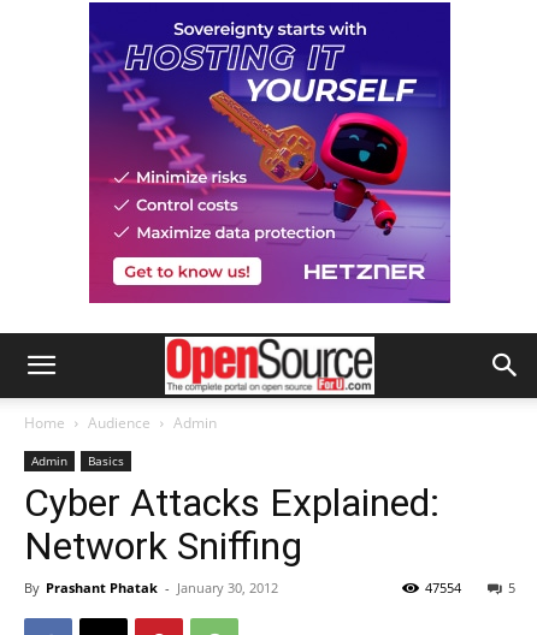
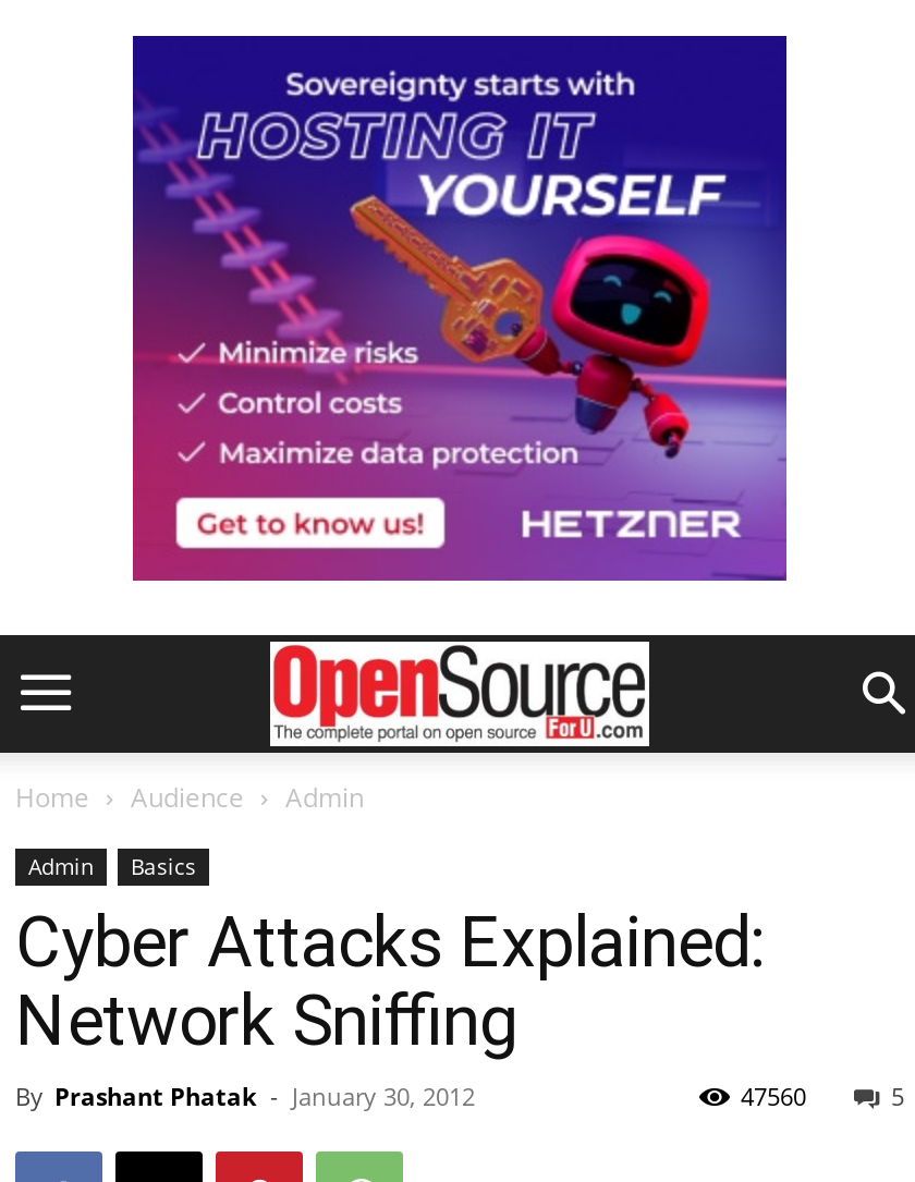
- 47554
+ 47560
